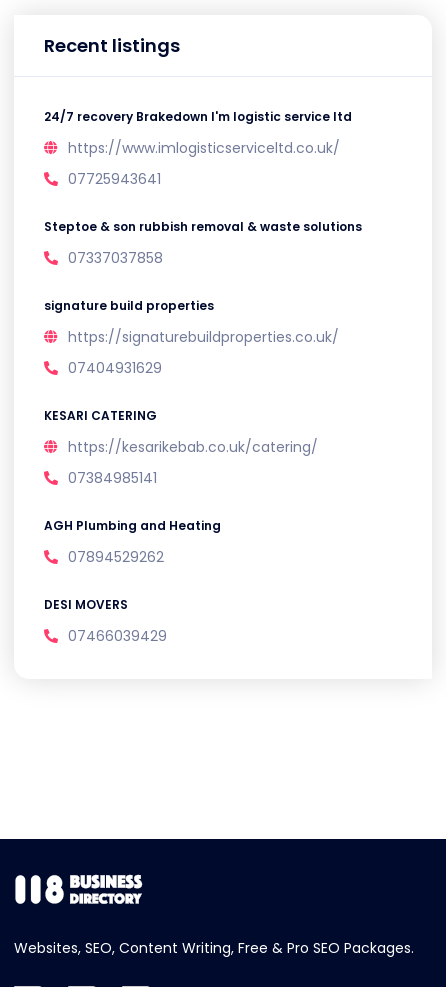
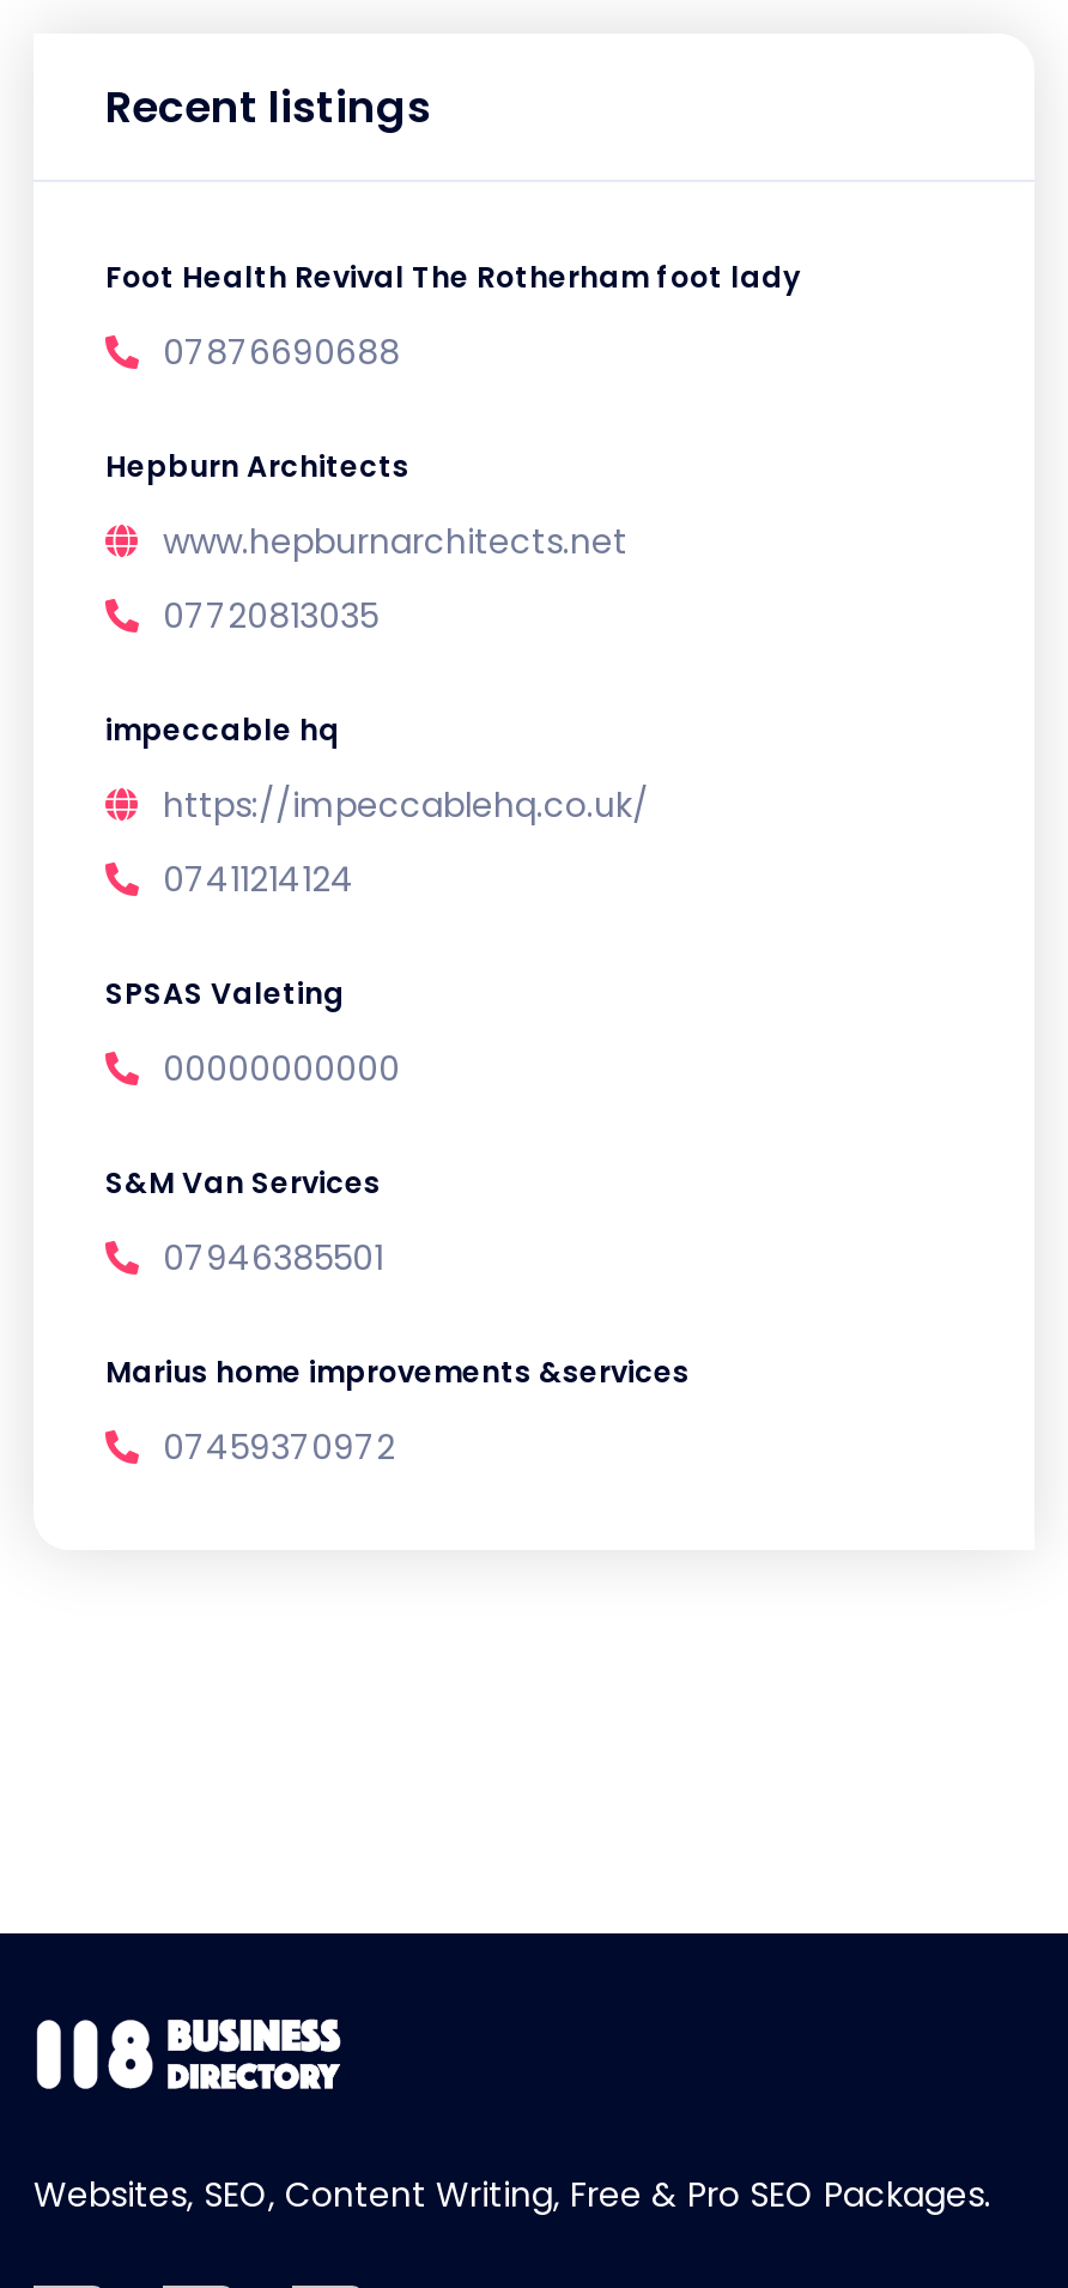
- 24/7 recovery Brakedown I'm logistic service ltd
- https://www.imlogisticserviceltd.co.uk/
- 07725943641
- Steptoe & son rubbish removal & waste solutions
- 07337037858
- signature build properties
- https://signaturebuildproperties.co.uk/
- 07404931629
- KESARI CATERING
- https://kesarikebab.co.uk/catering/
- 07384985141
- AGH Plumbing and Heating
- 07894529262
- DESI MOVERS
- 07466039429
+ Foot Health Revival The Rotherham foot lady
+ 07876690688
+ Hepburn Architects
+ www.hepburnarchitects.net
+ 07720813035
+ impeccable hq
+ https://impeccablehq.co.uk/
+ 07411214124
+ SPSAS Valeting
+ 00000000000
+ S&M Van Services
+ 07946385501
+ Marius home improvements &services
+ 07459370972
